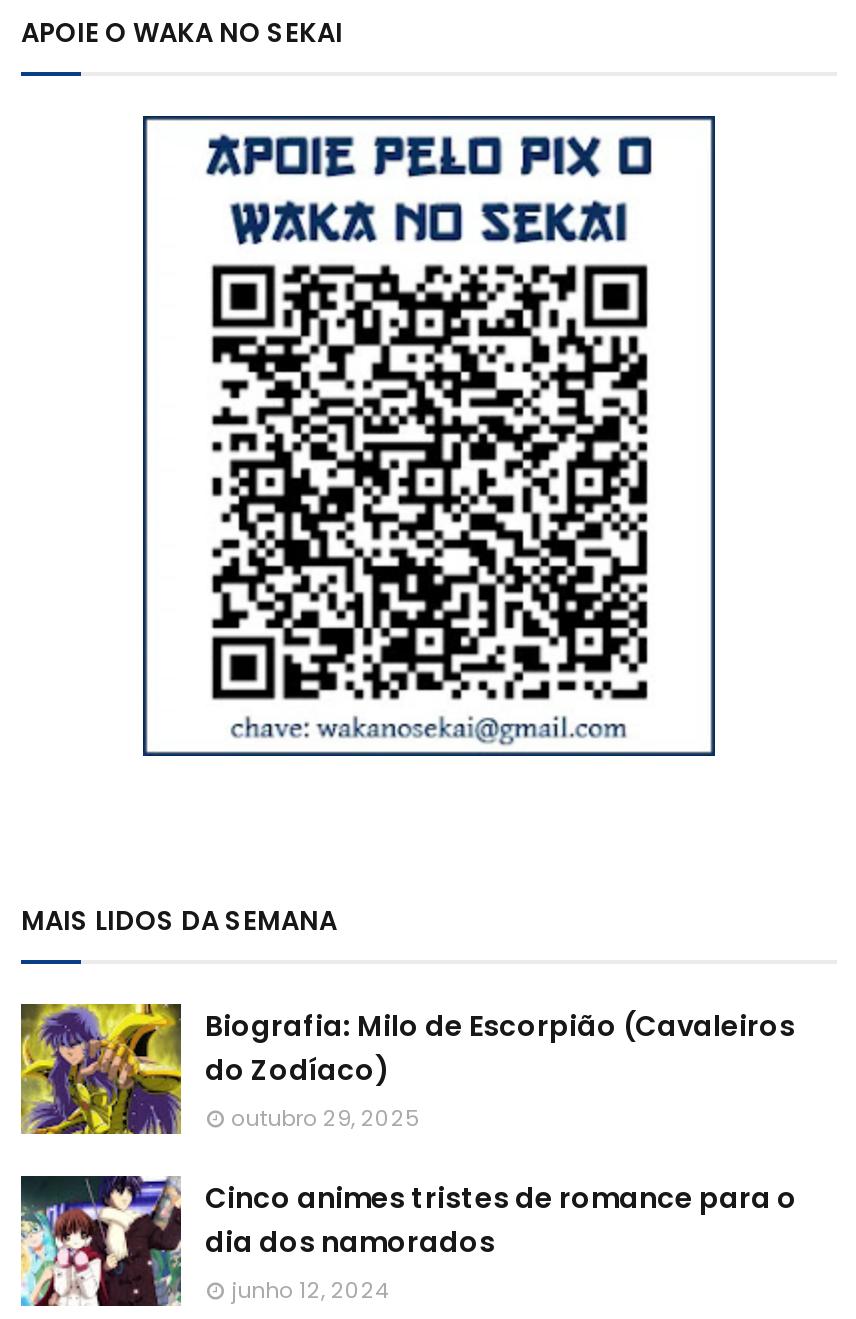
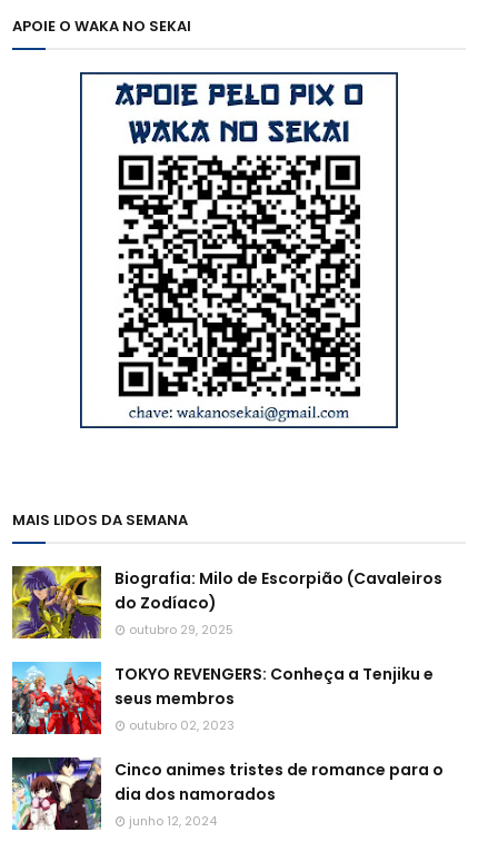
+ [image]
+ TOKYO REVENGERS: Conheça a Tenjiku e
+ seus membros
+ outubro 02, 2023
